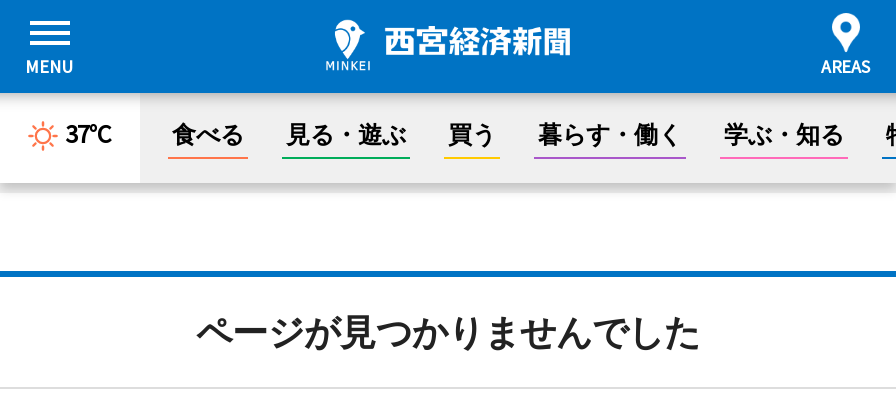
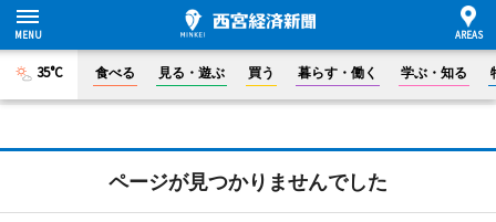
- 37°C
+ 35°C
